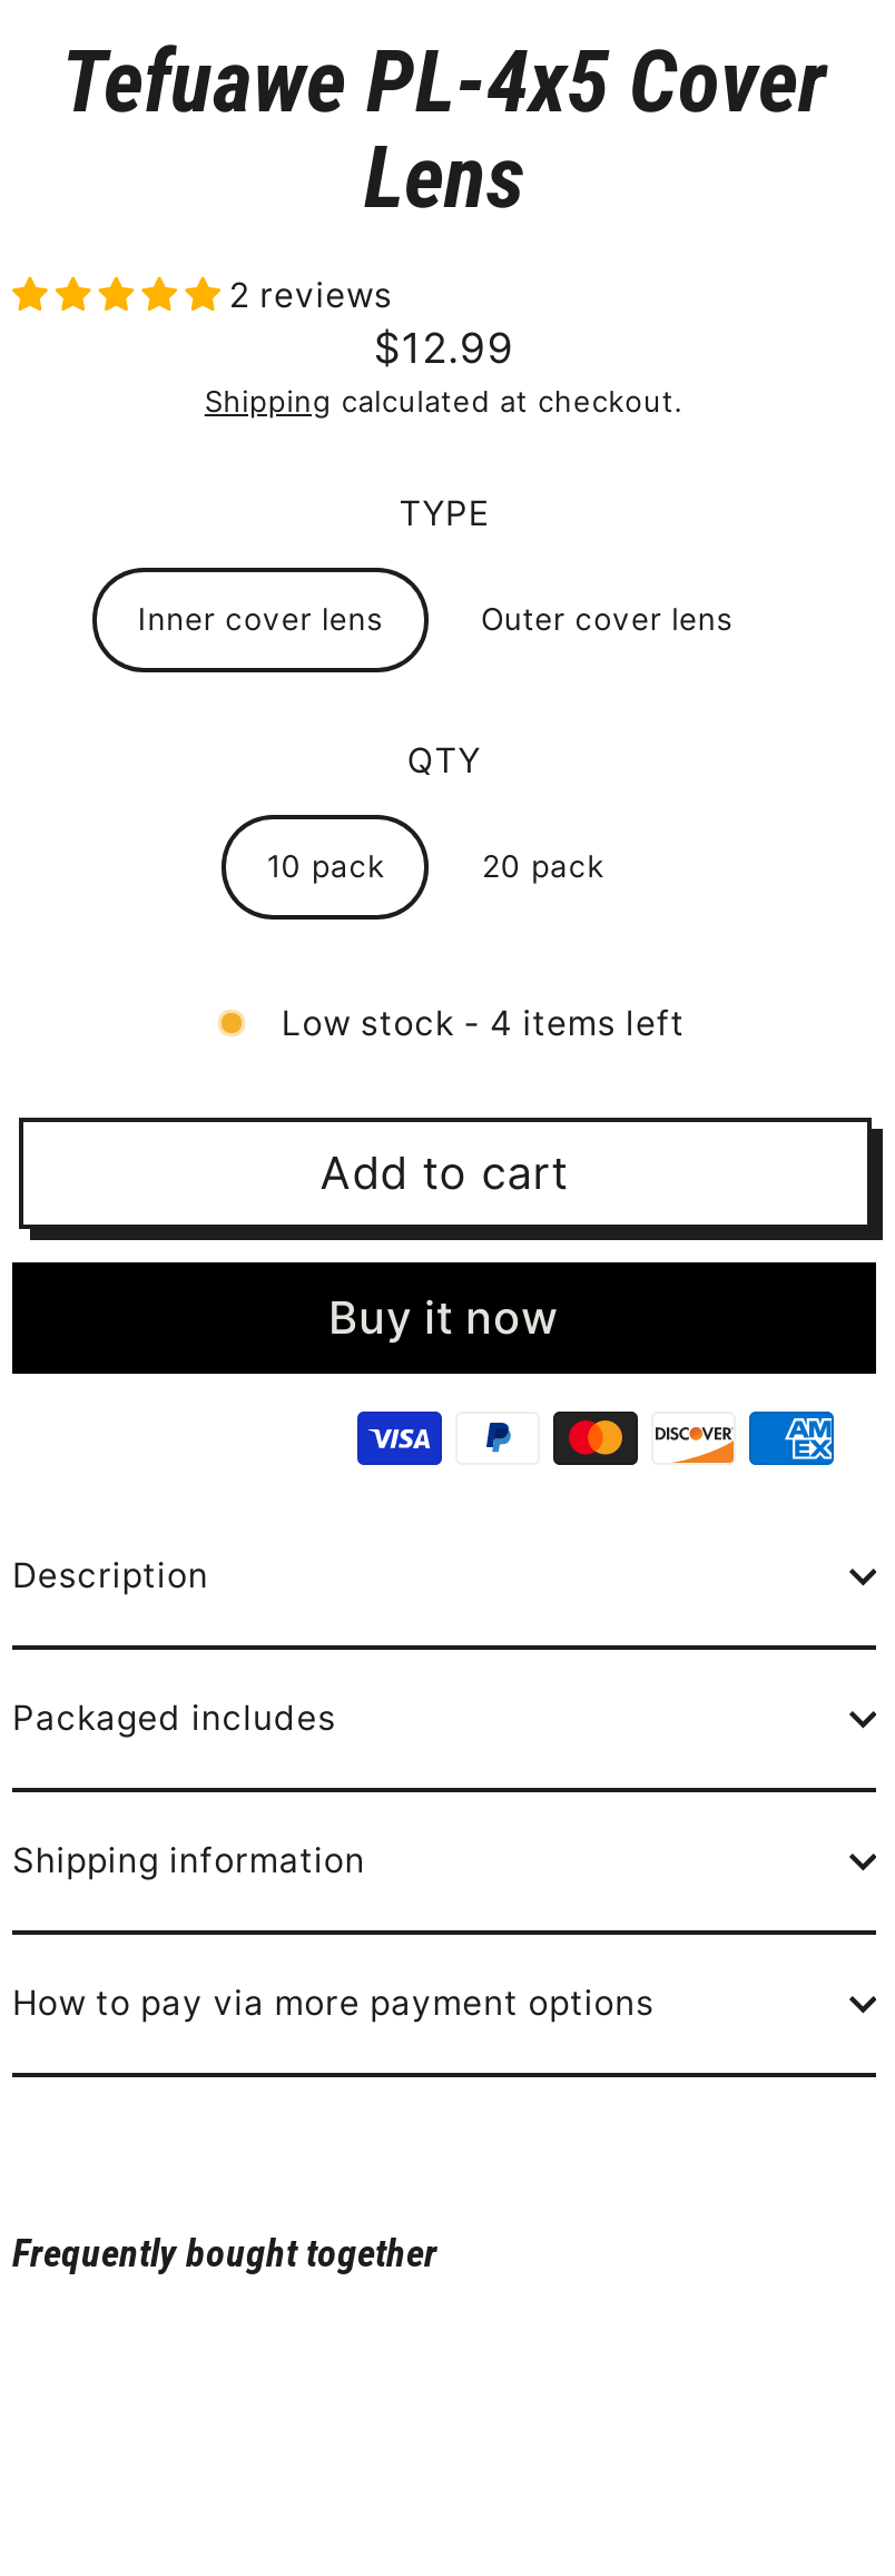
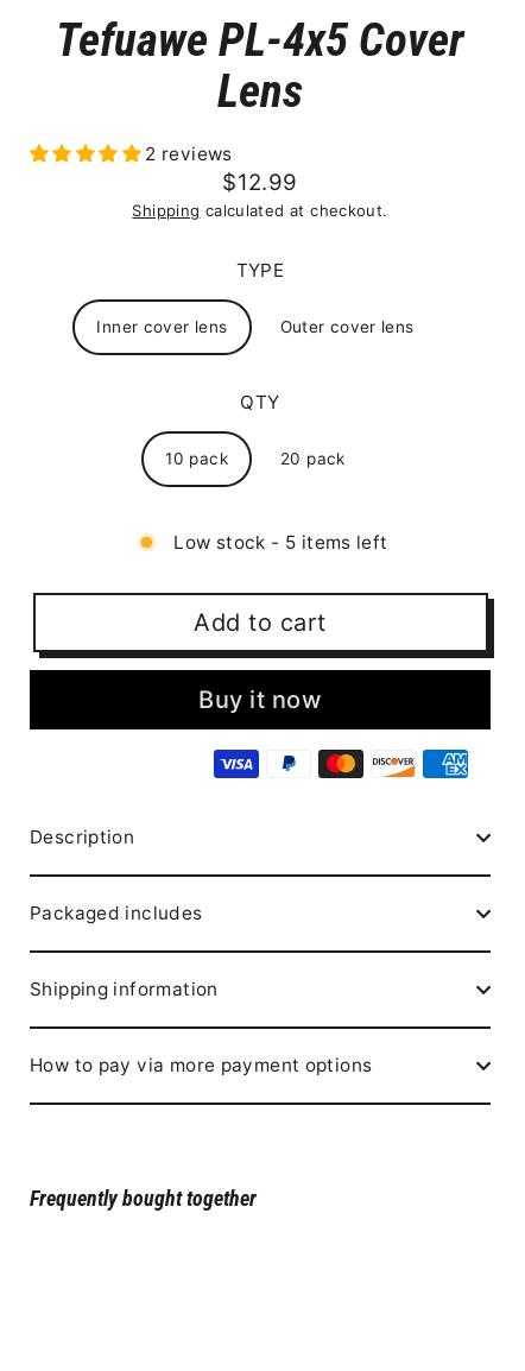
- Low stock - 4 items left
+ Low stock - 5 items left
